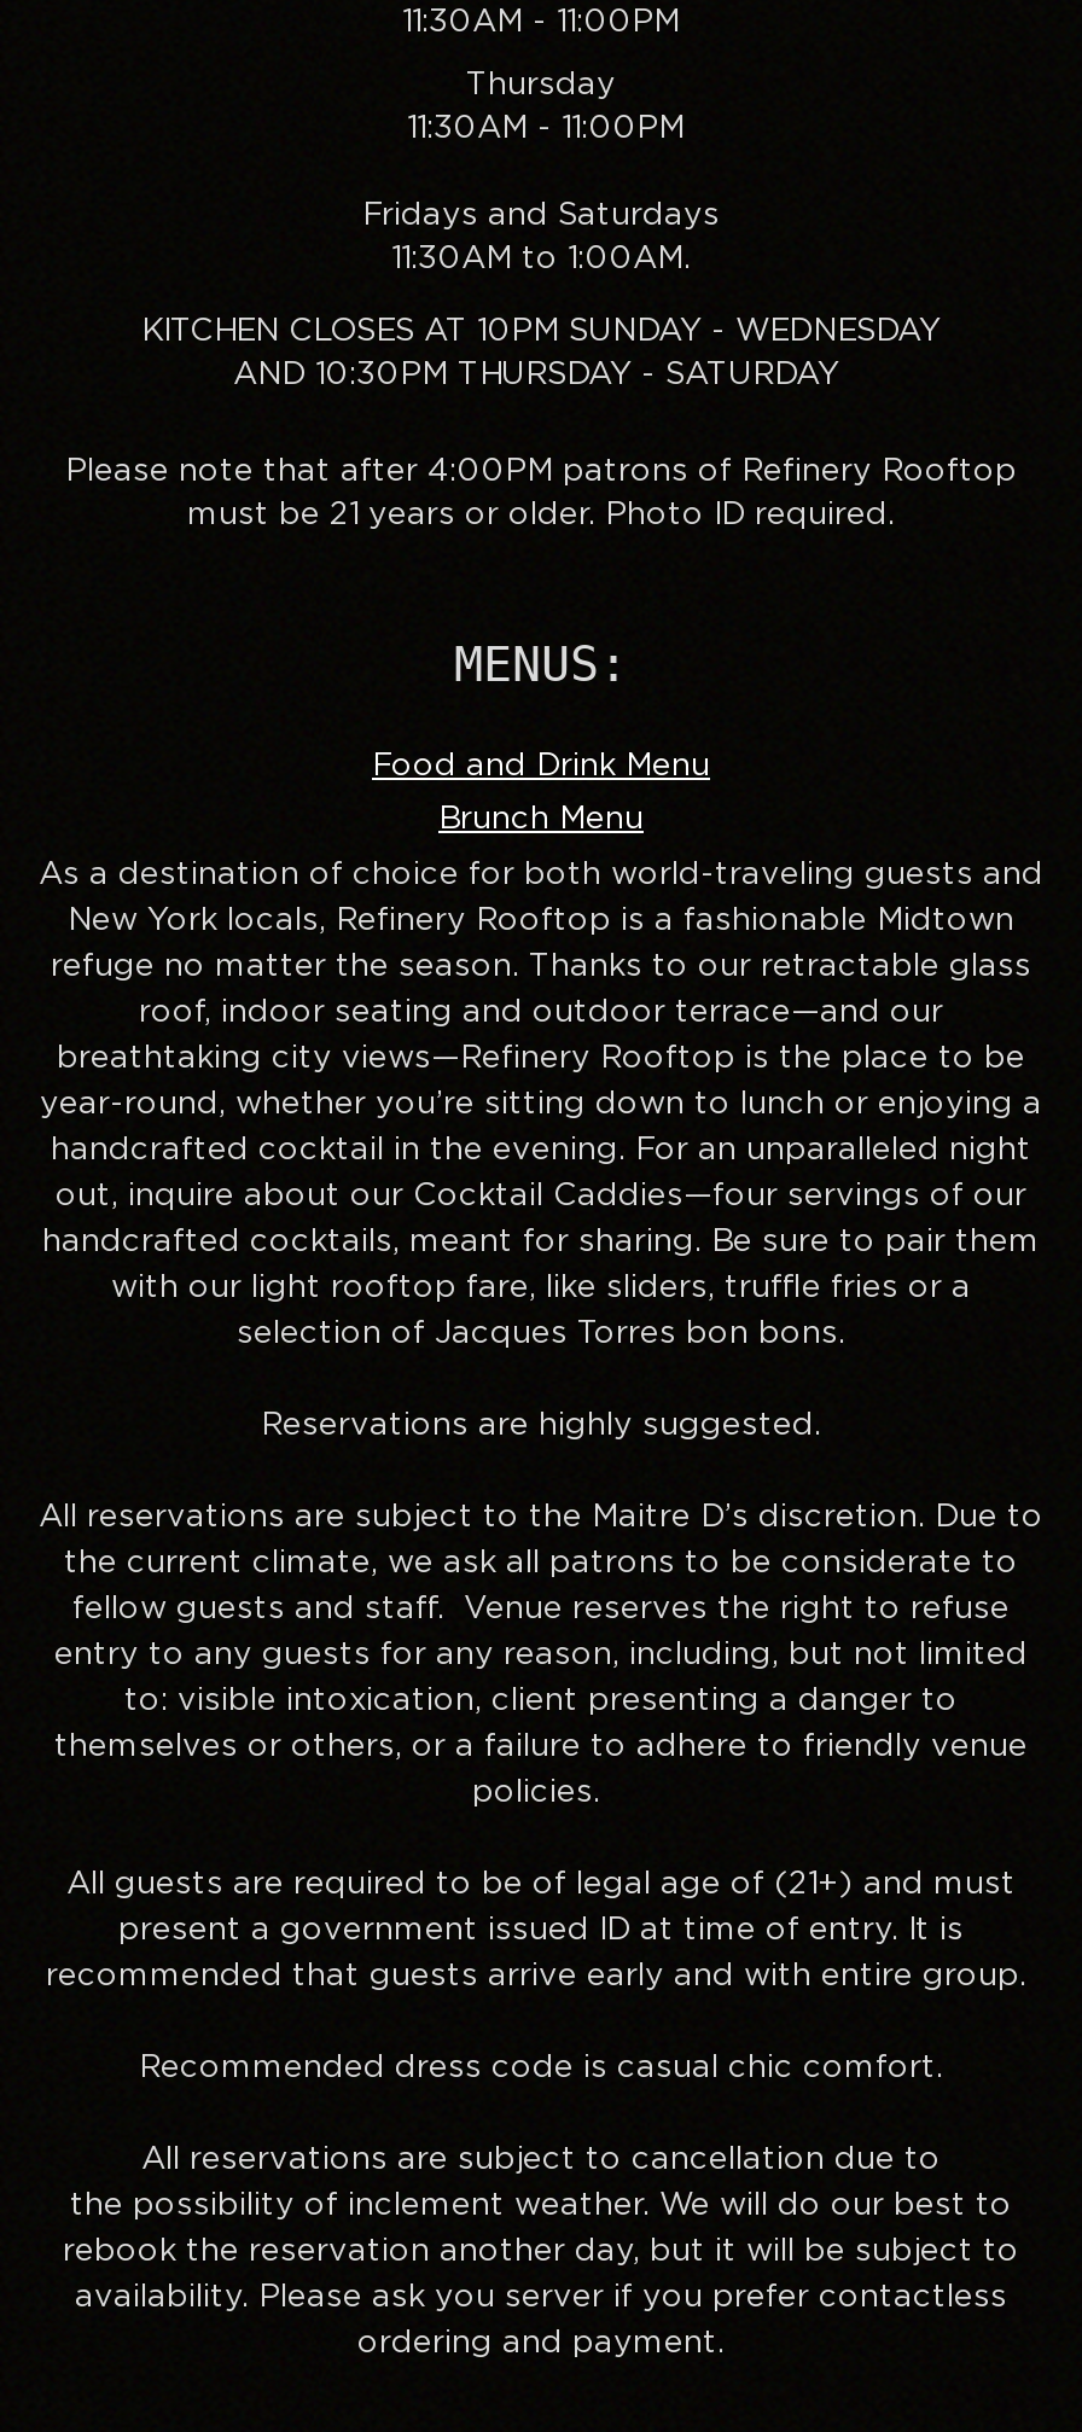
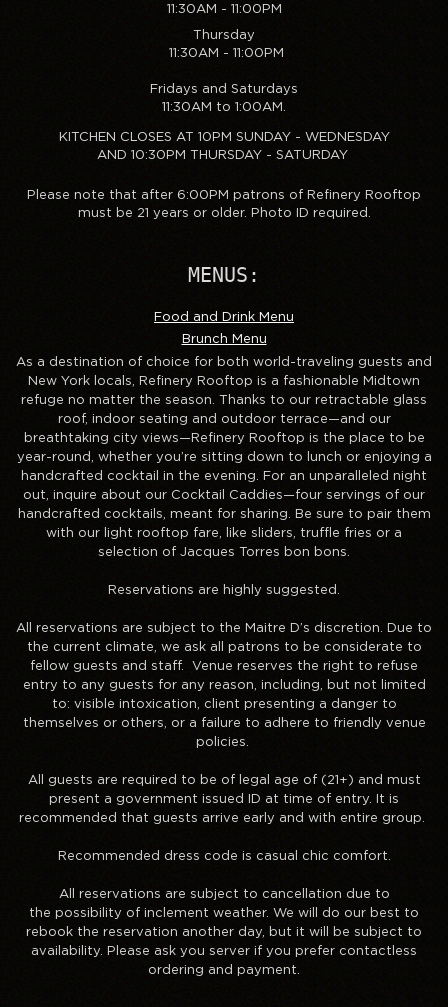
- Please note that after 4:00PM patrons of Refinery Rooftop
+ Please note that after 6:00PM patrons of Refinery Rooftop
